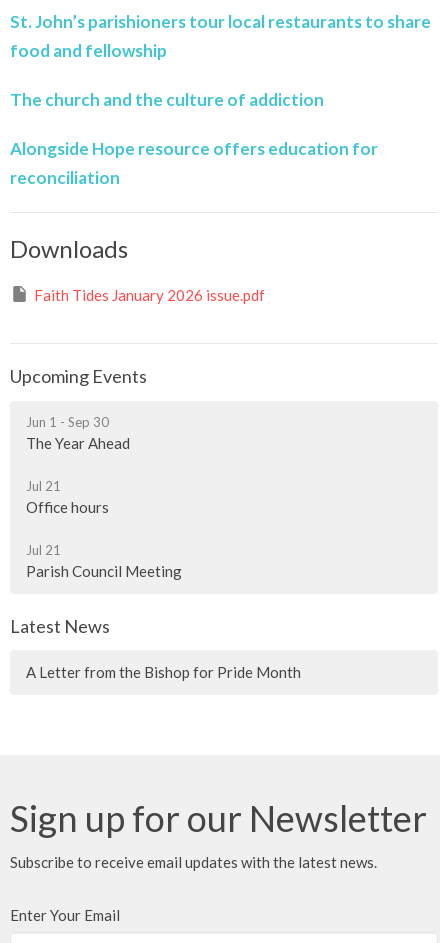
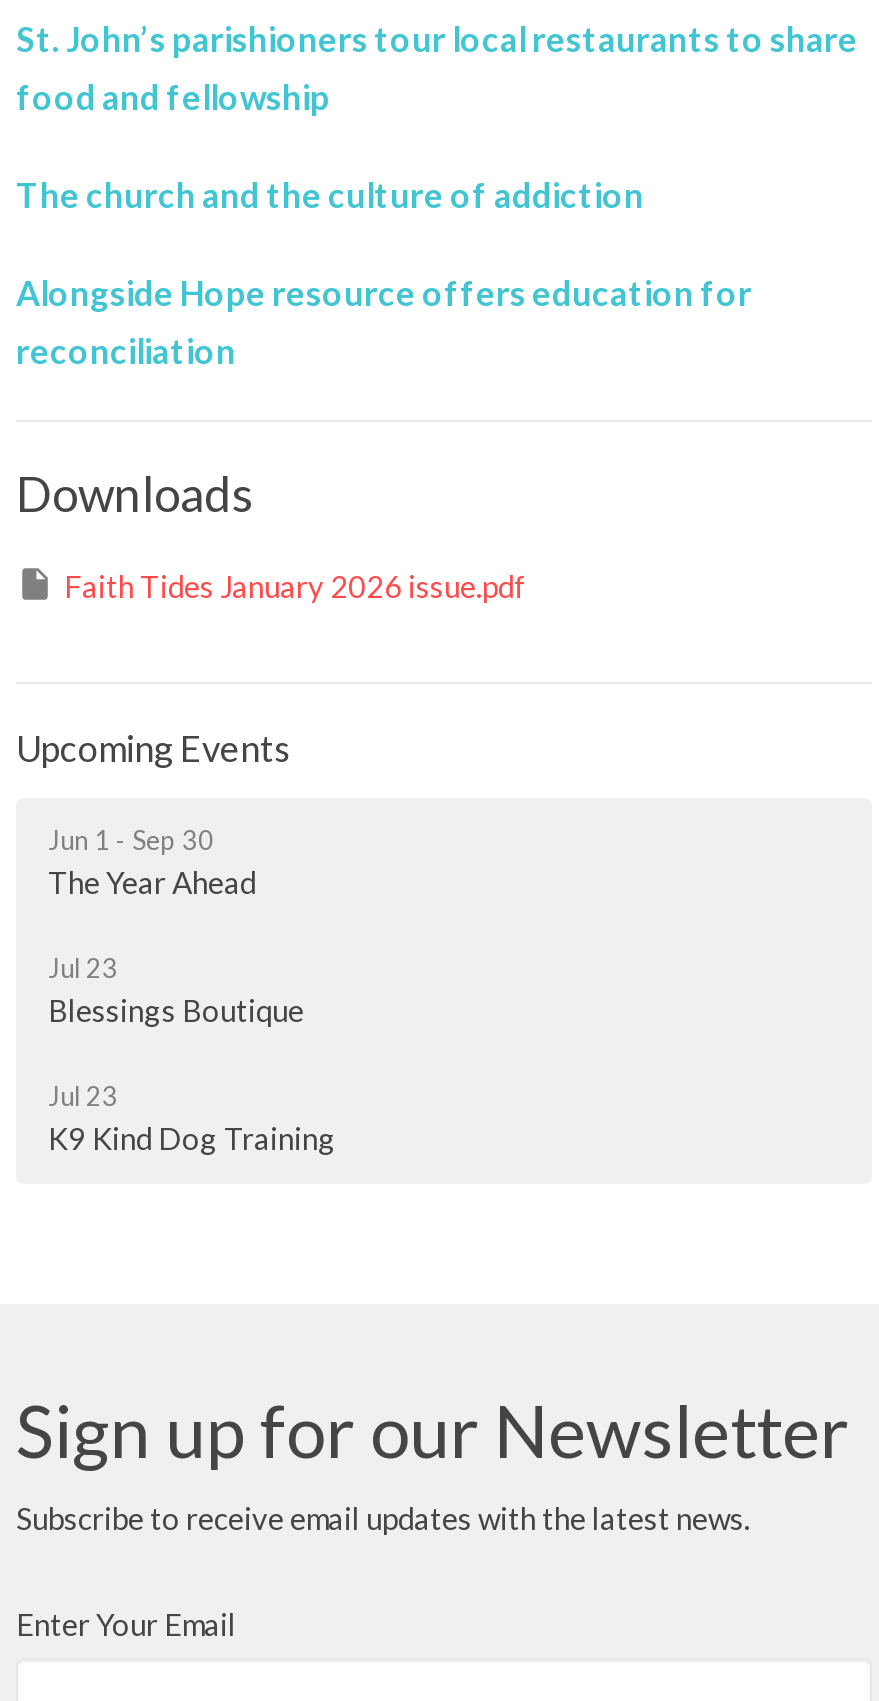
- Jul 21
- Office hours
- Jul 21
- Parish Council Meeting
- Latest News
- A Letter from the Bishop for Pride Month
+ Jul 23
+ Blessings Boutique
+ Jul 23
+ K9 Kind Dog Training
